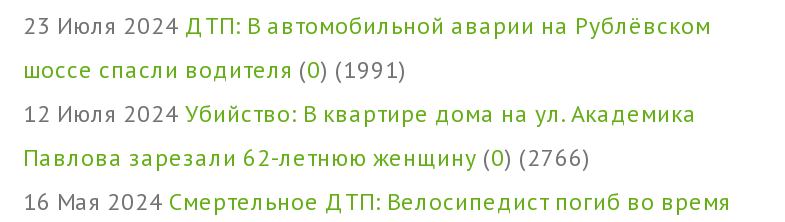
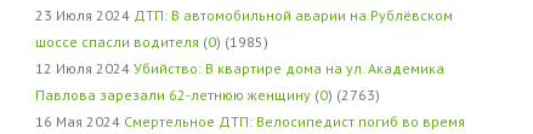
- шоссе спасли водителя (0) (1991)
+ шоссе спасли водителя (0) (1985)

- Павлова зарезали 62-летнюю женщину (0) (2766)
+ Павлова зарезали 62-летнюю женщину (0) (2763)
